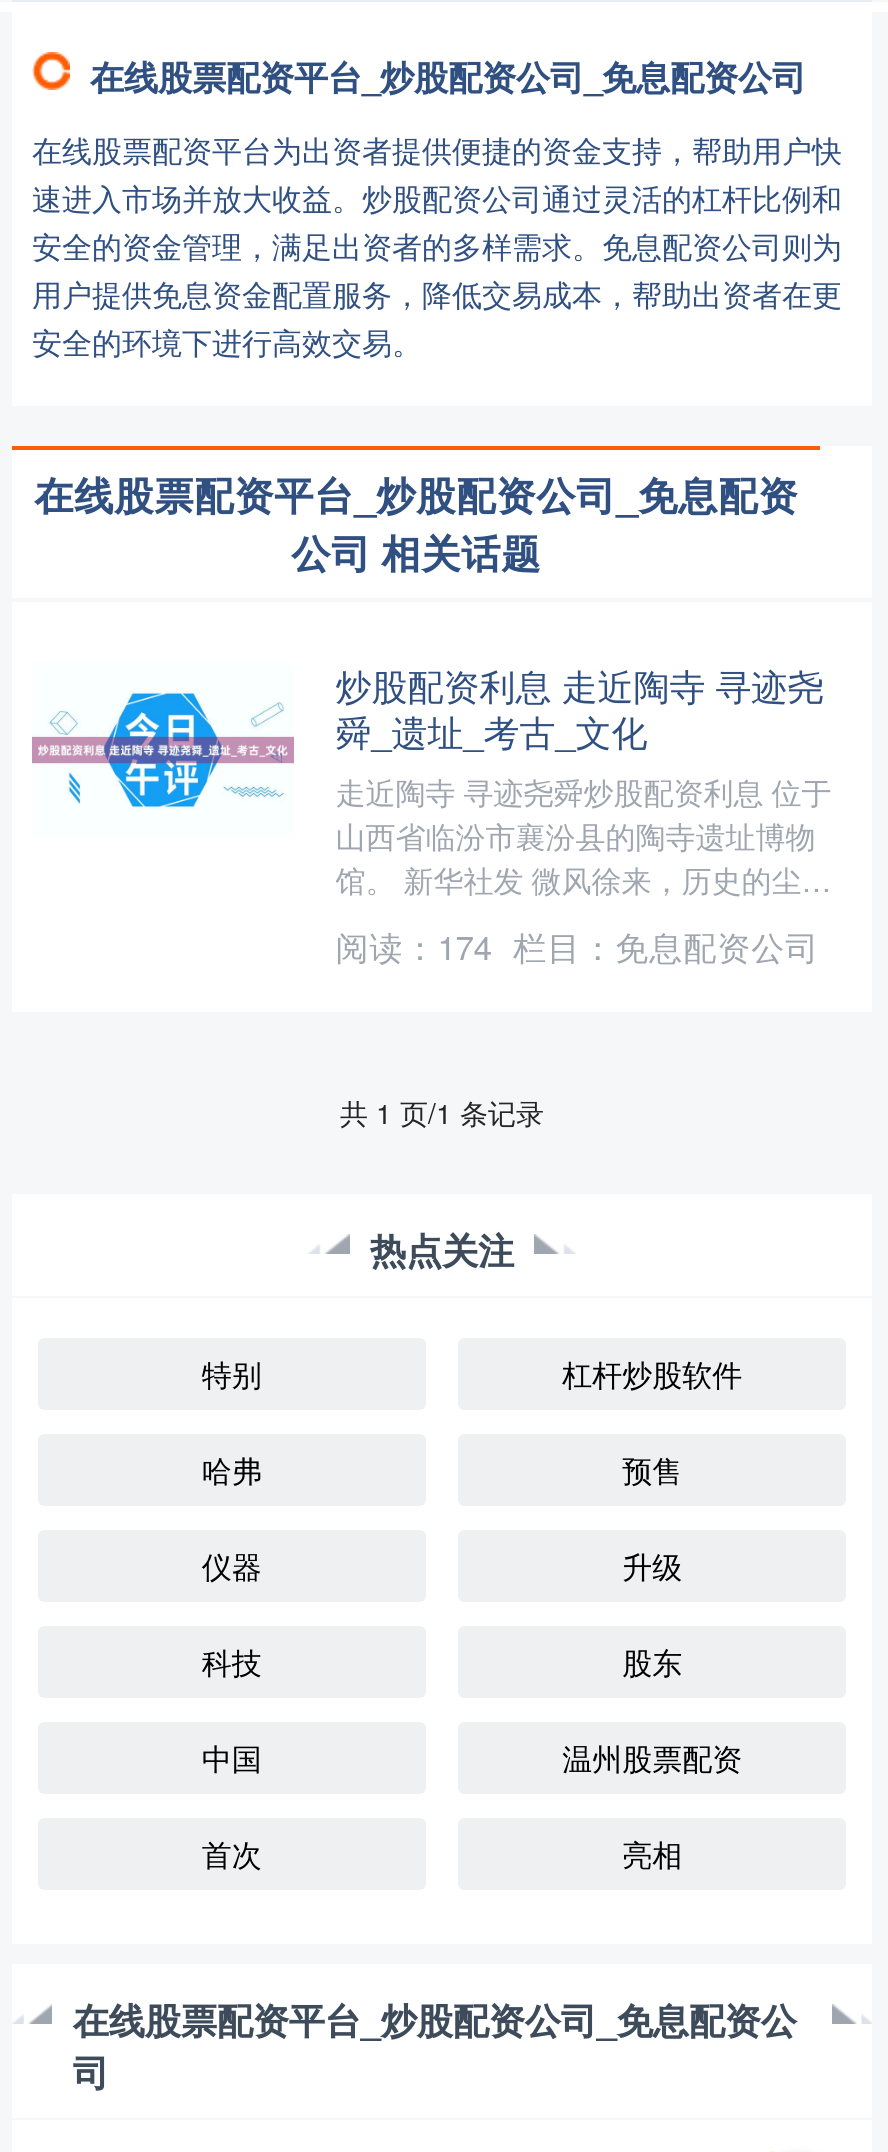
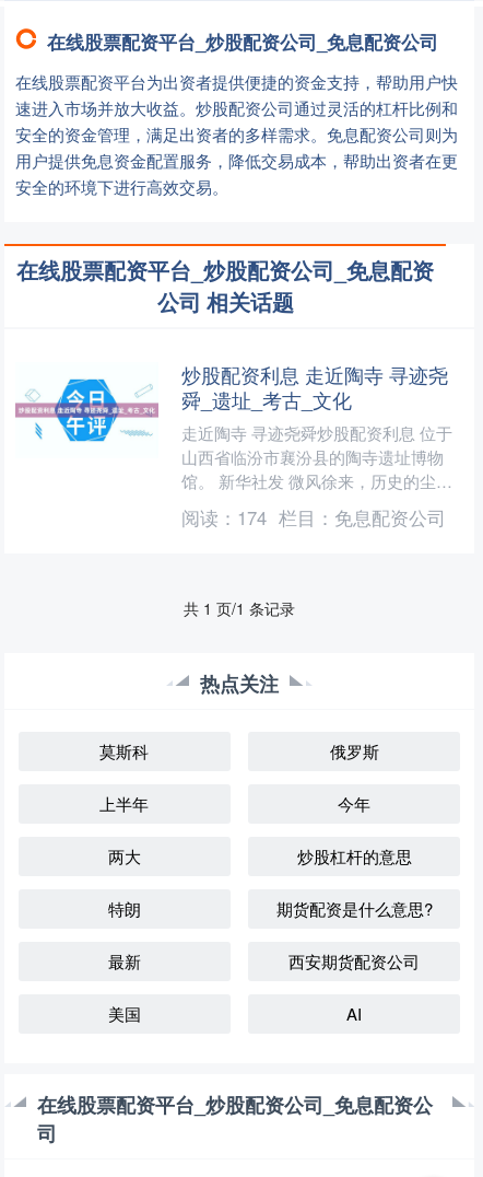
- 特别
- 杠杆炒股软件
+ 莫斯科
+ 俄罗斯

- 哈弗
- 预售
+ 上半年
+ 今年

- 仪器
- 升级
+ 两大
+ 炒股杠杆的意思

- 科技
- 股东
+ 特朗
+ 期货配资是什么意思?

- 中国
- 温州股票配资
+ 最新
+ 西安期货配资公司

- 首次
- 亮相
+ 美国
+ AI
